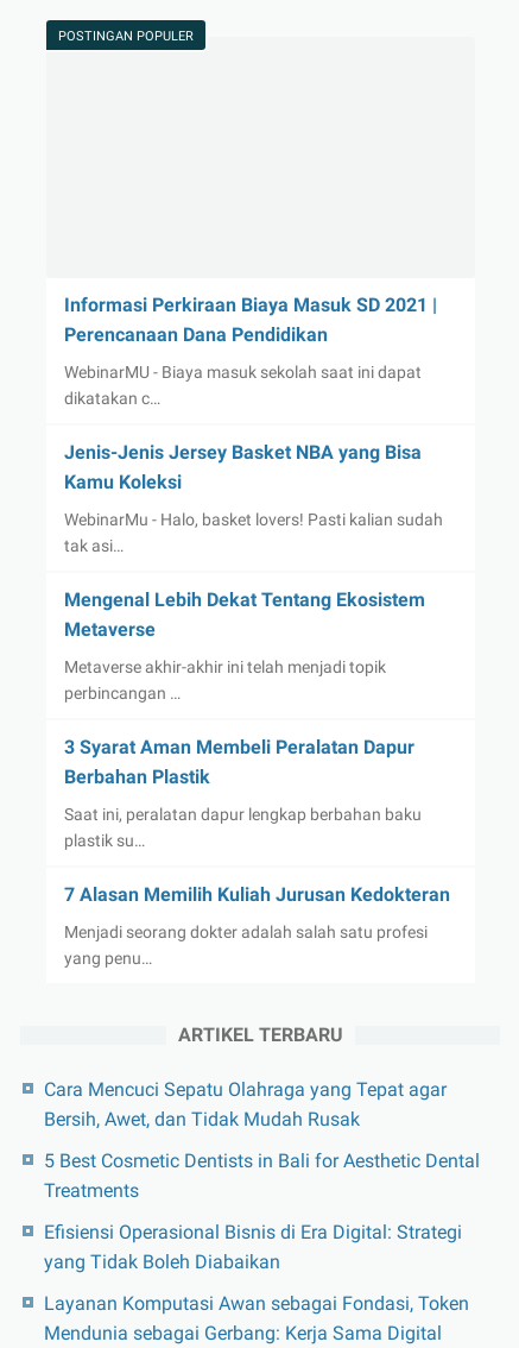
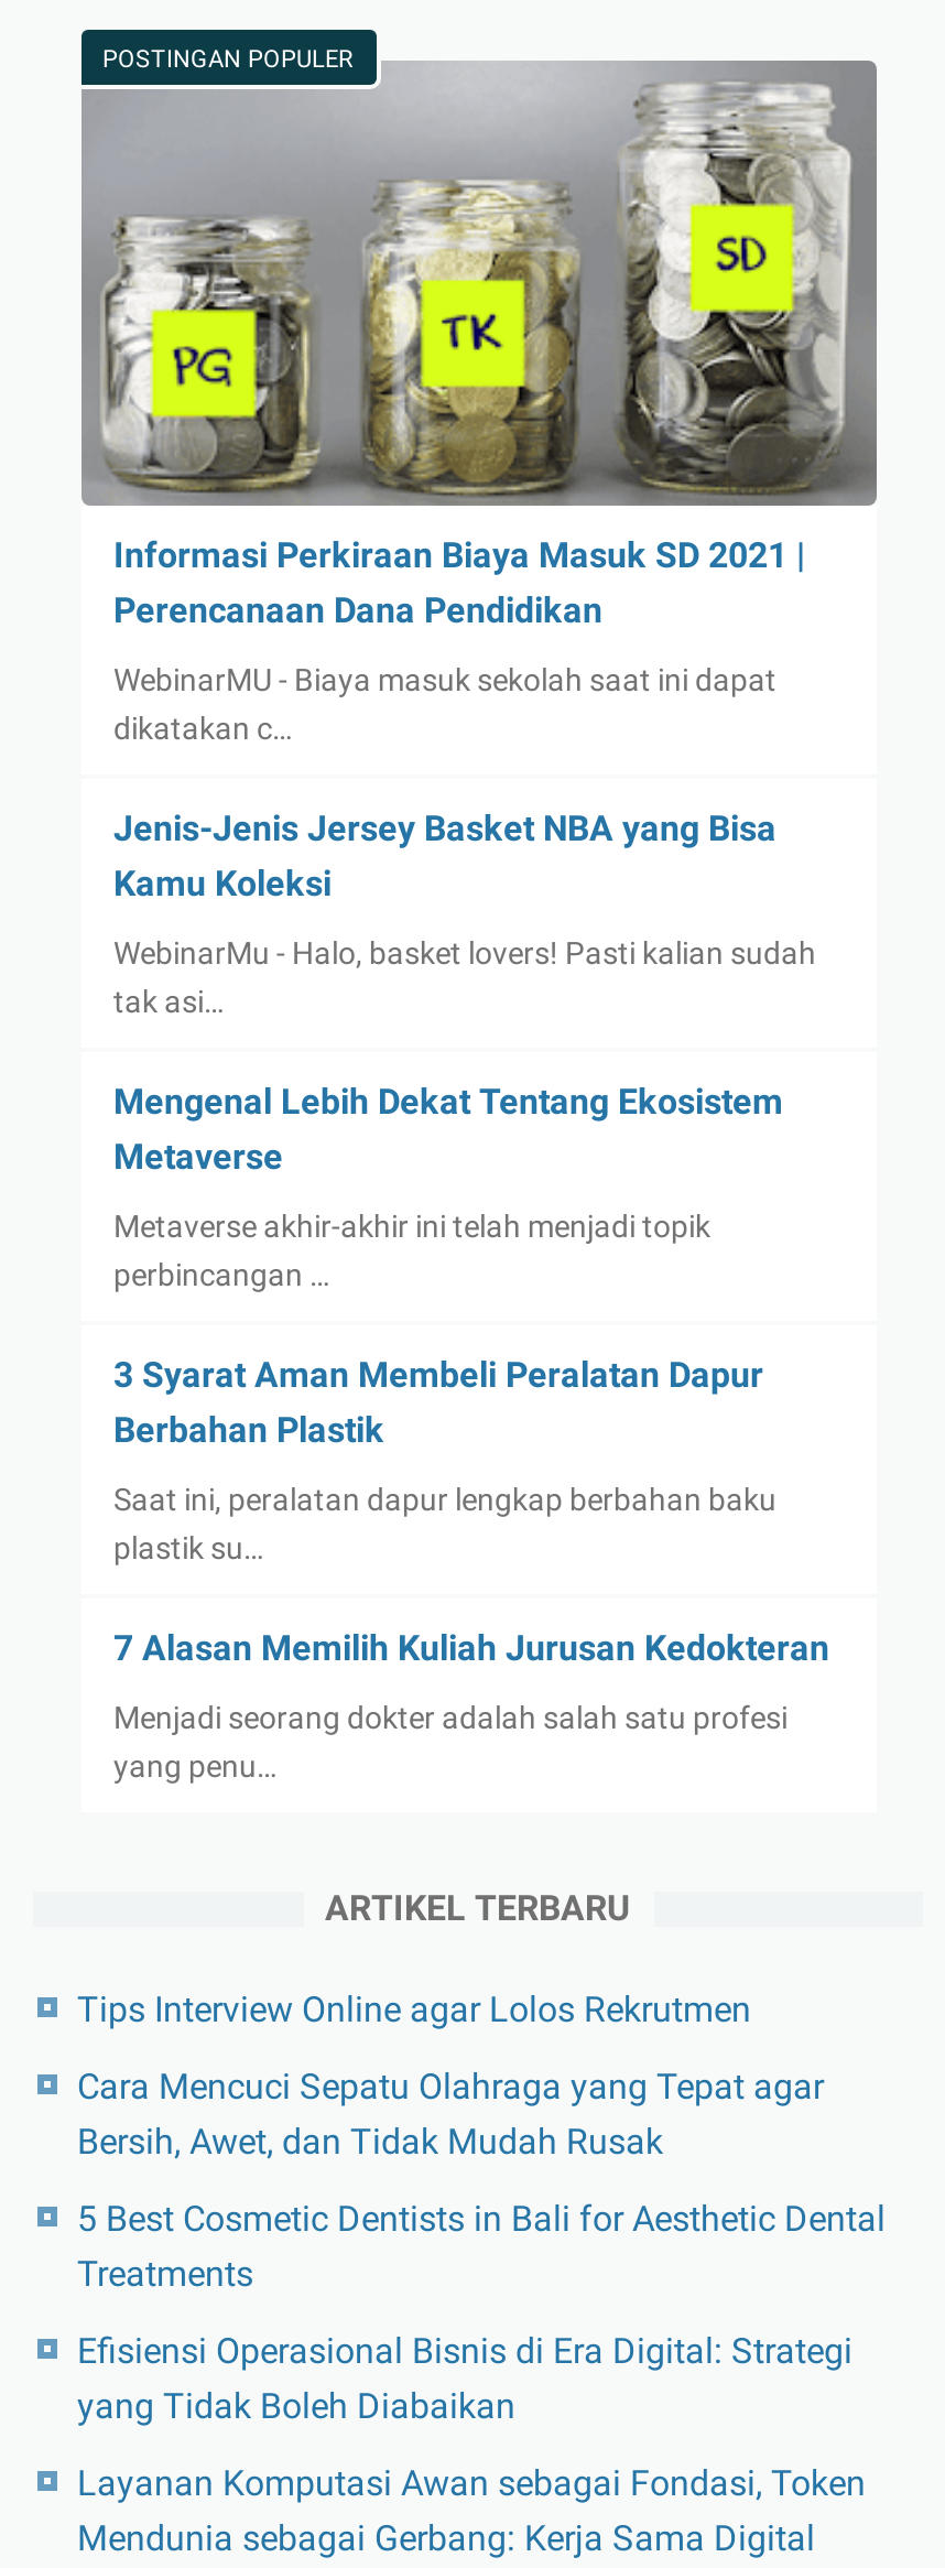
+ [image]

+ Tips Interview Online agar Lolos Rekrutmen
